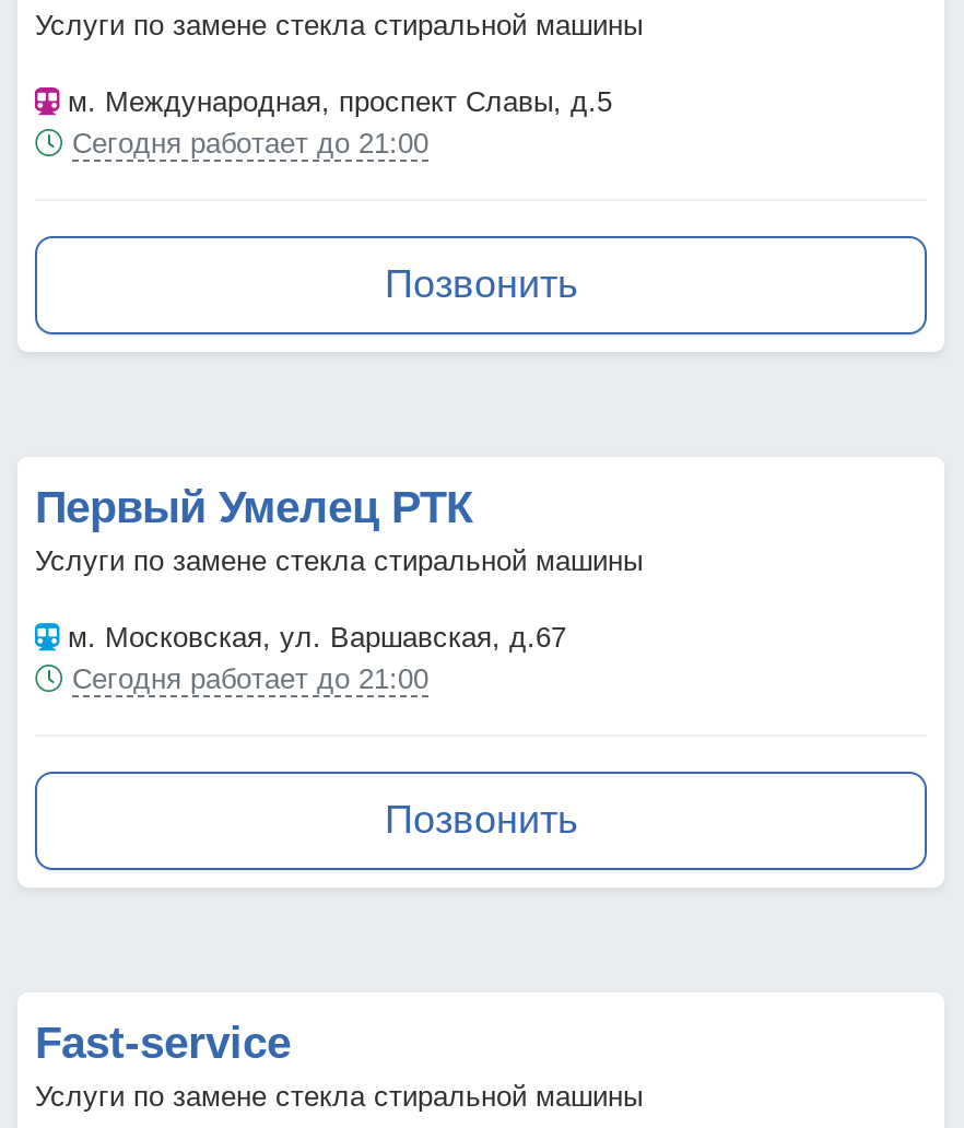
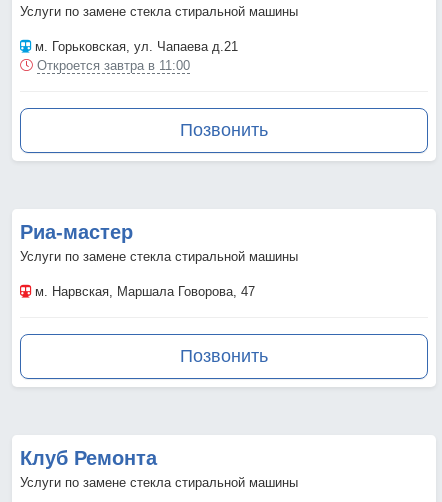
- м. Международная, проспект Славы, д.5
- Сегодня работает до 21:00
+ м. Горьковская, ул. Чапаева д.21
+ Откроется завтра в 11:00

- Первый Умелец РТК
+ Риа-мастер

- м. Московская, ул. Варшавская, д.67
- Сегодня работает до 21:00
+ м. Нарвская, Маршала Говорова, 47

- Fast-service
+ Клуб Ремонта
